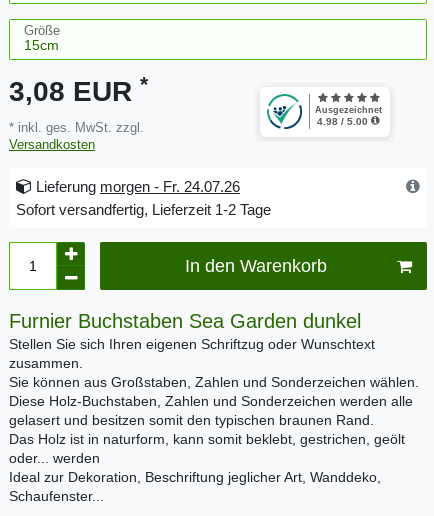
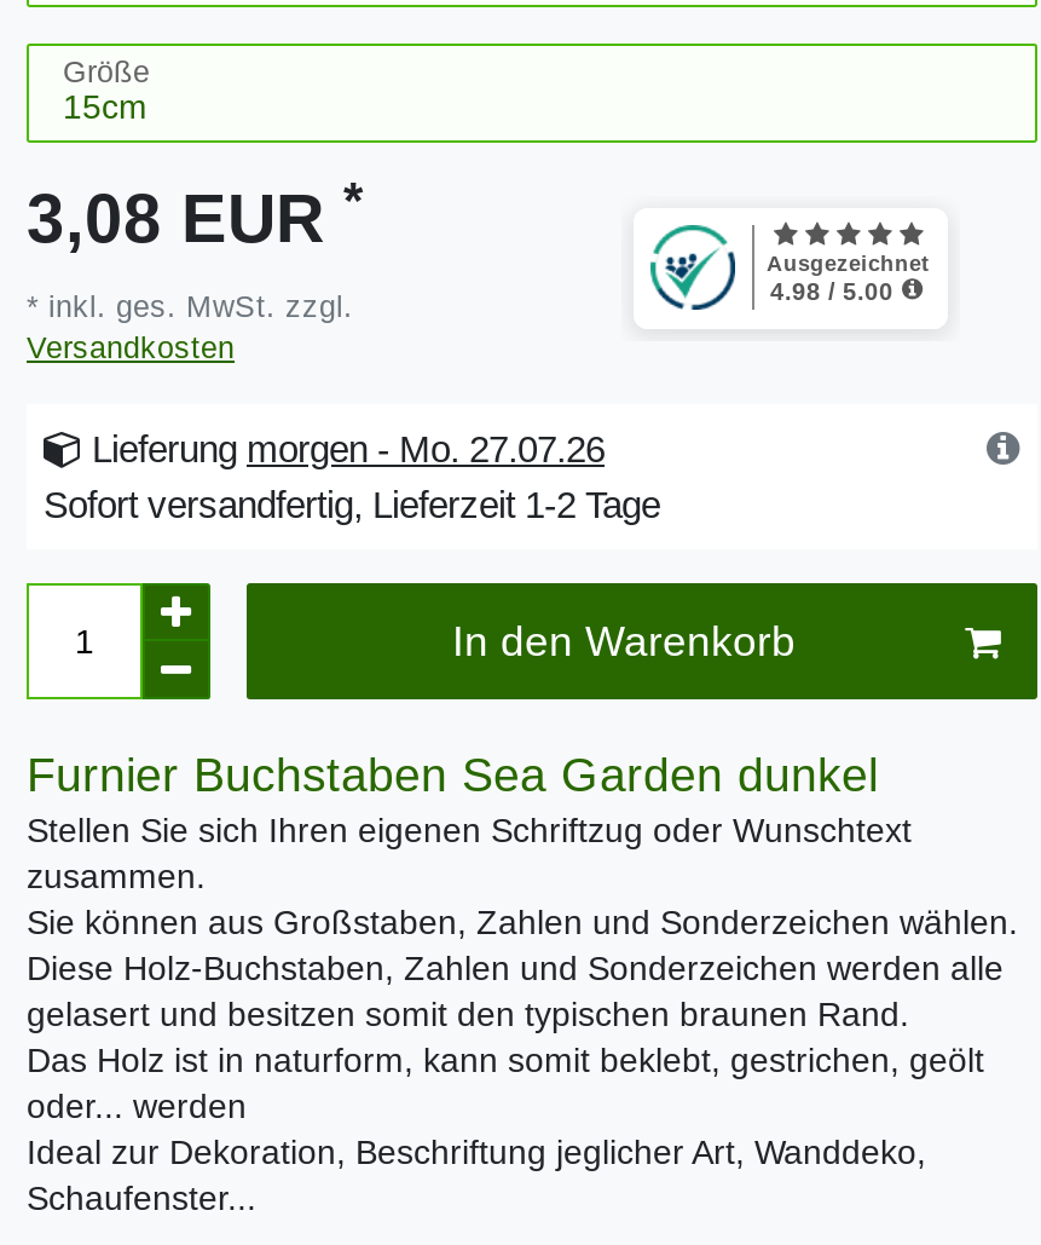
- Lieferung morgen - Fr. 24.07.26
+ Lieferung morgen - Mo. 27.07.26
